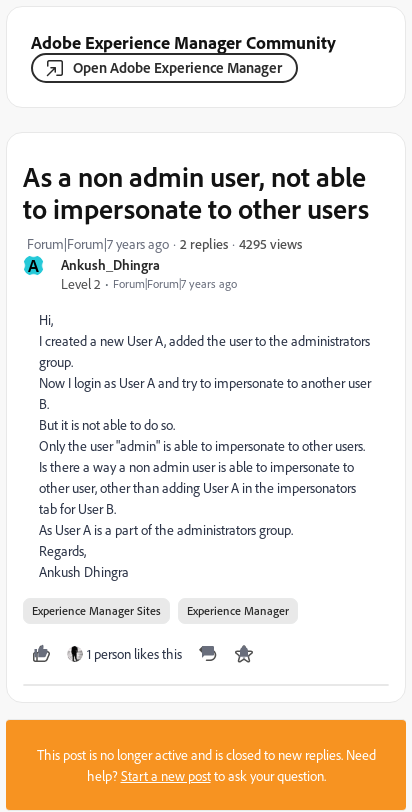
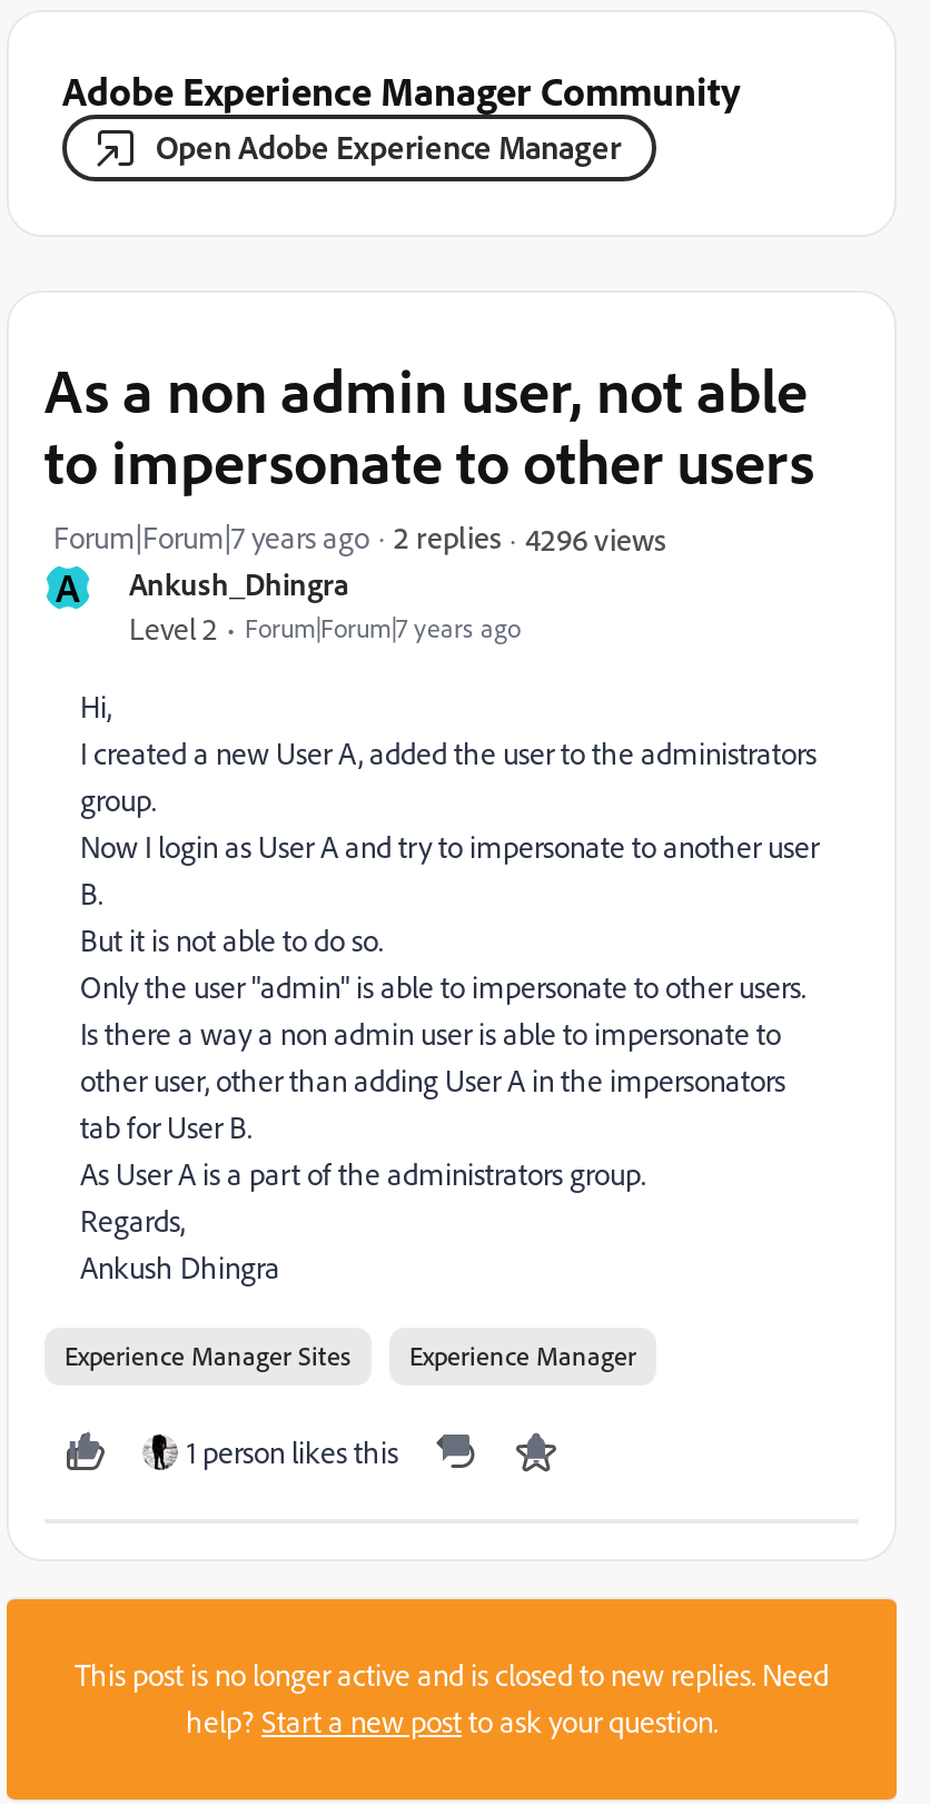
- 4295 views
+ 4296 views
